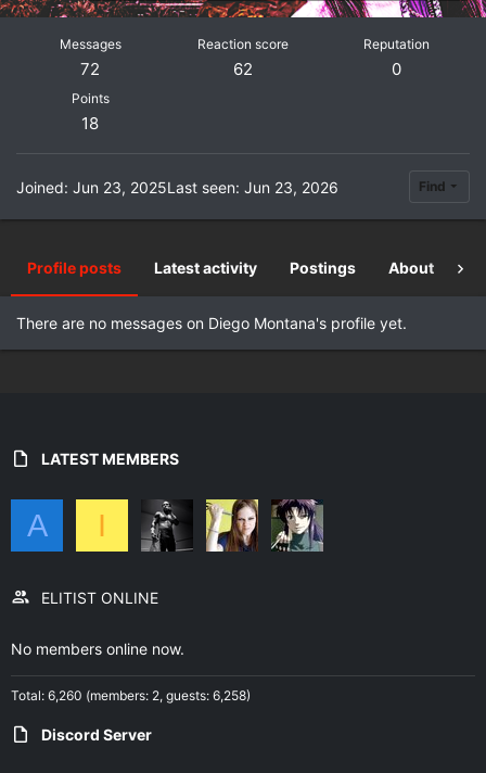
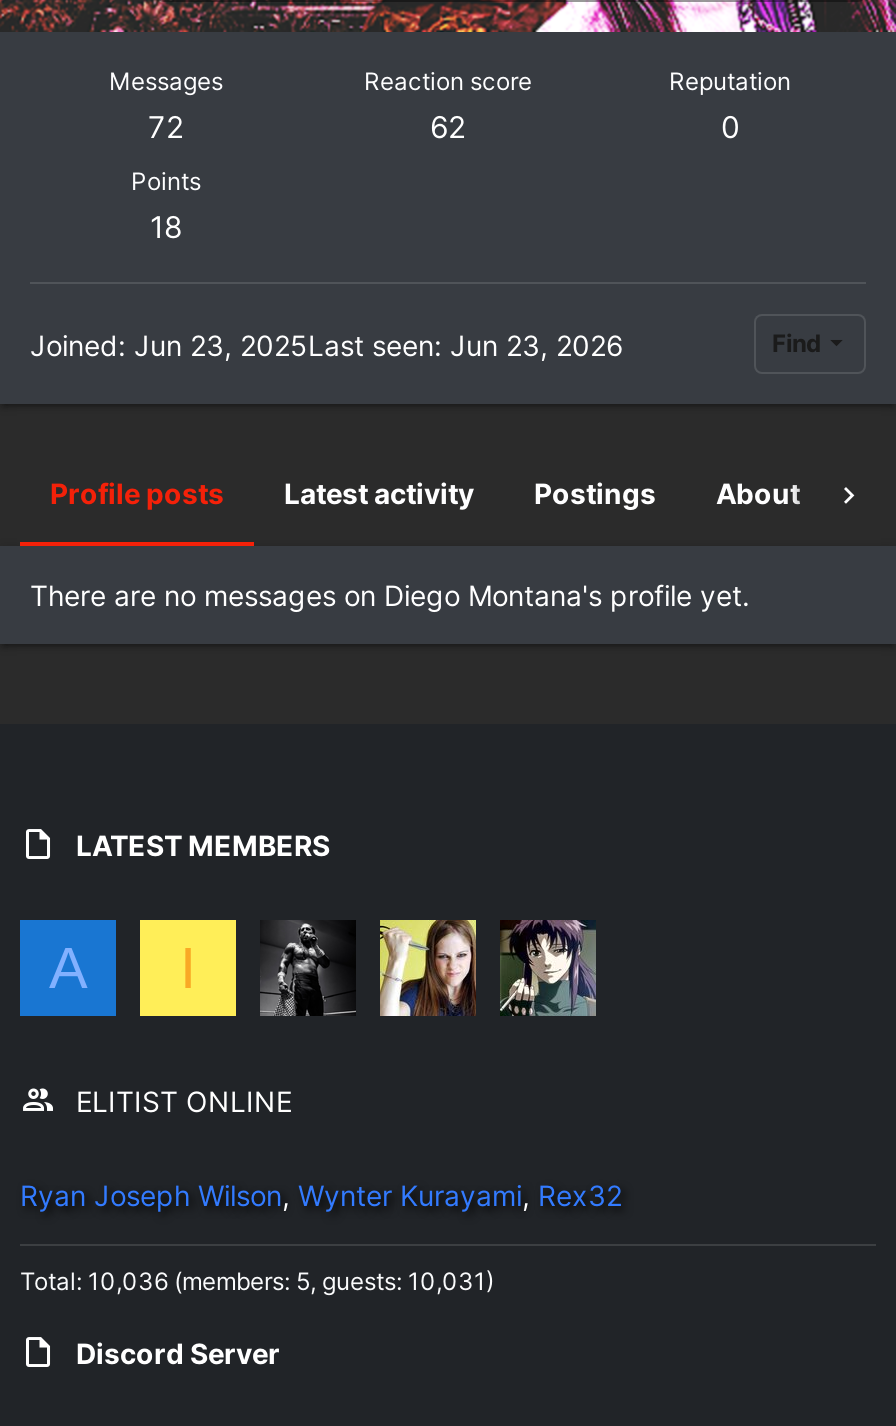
- No members online now.
+ Ryan Joseph Wilson Wynter Kurayami Rex32

- Total: 6,260 (members: 2, guests: 6,258)
+ Total: 10,036 (members: 5, guests: 10,031)
